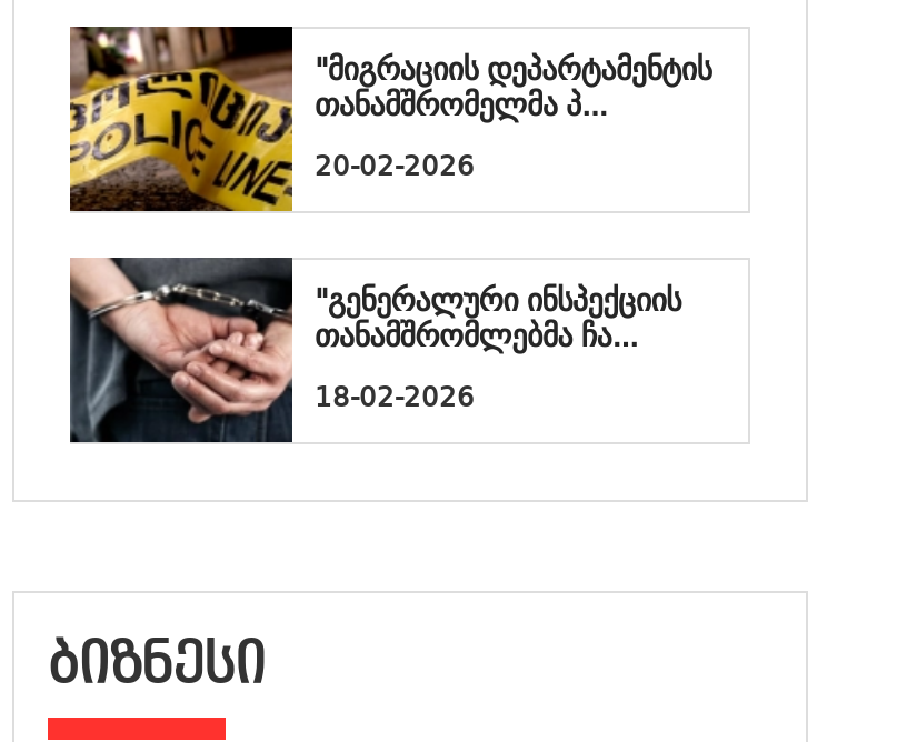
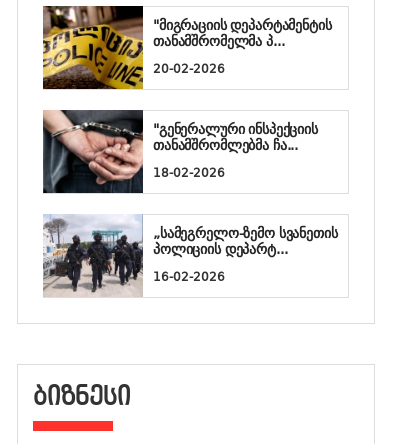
+ [image]
+ „სამეგრელო-ზემო სვანეთის
+ პოლიციის დეპარტ...
+ 16-02-2026
